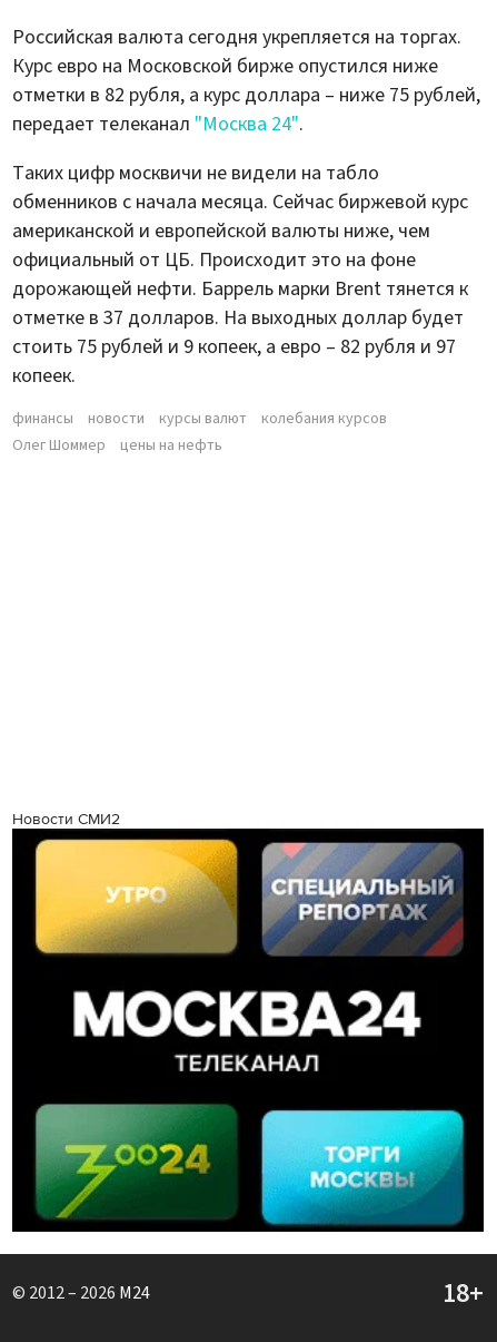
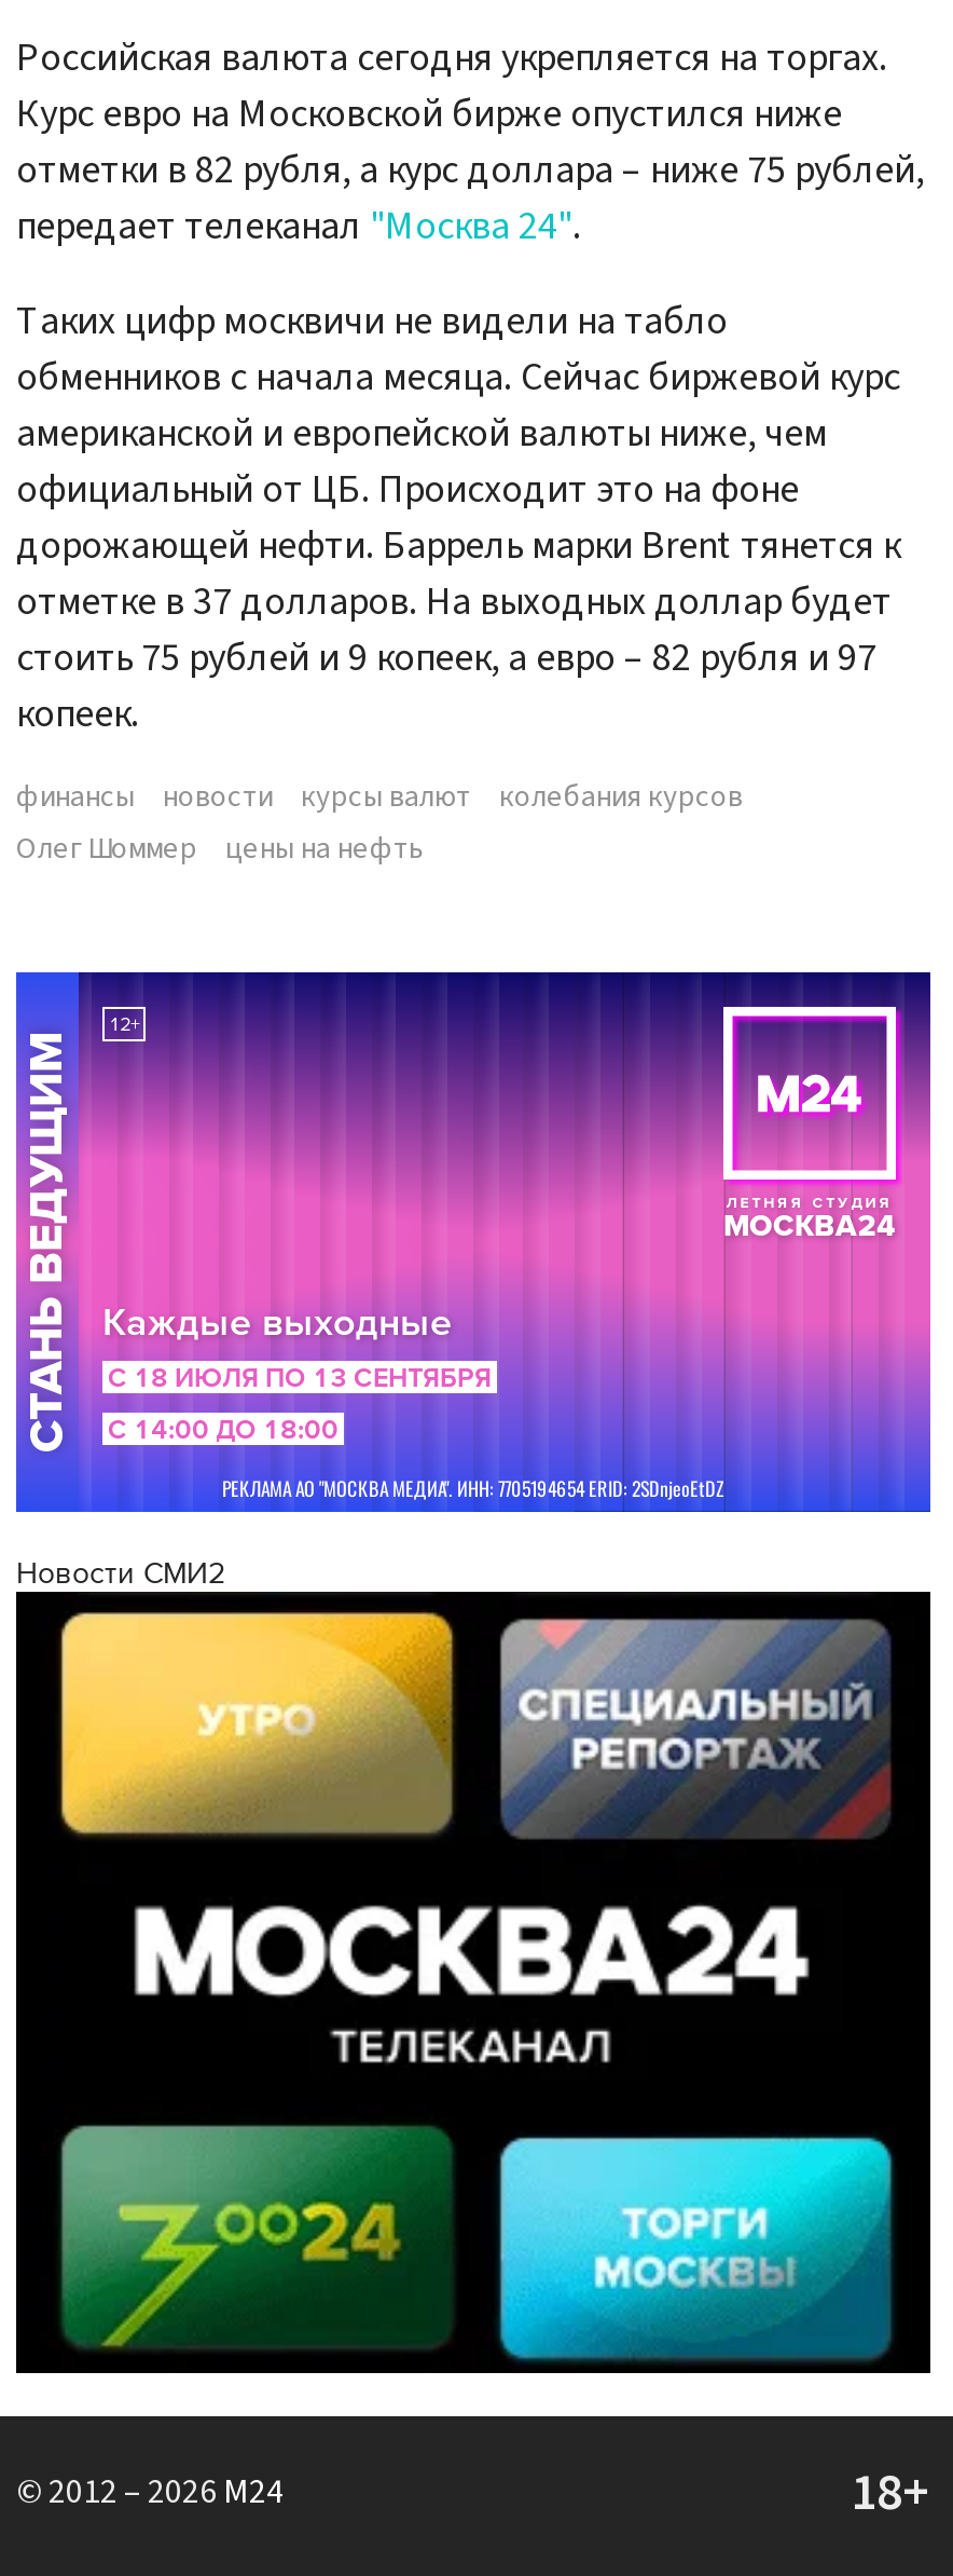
+ [image]
